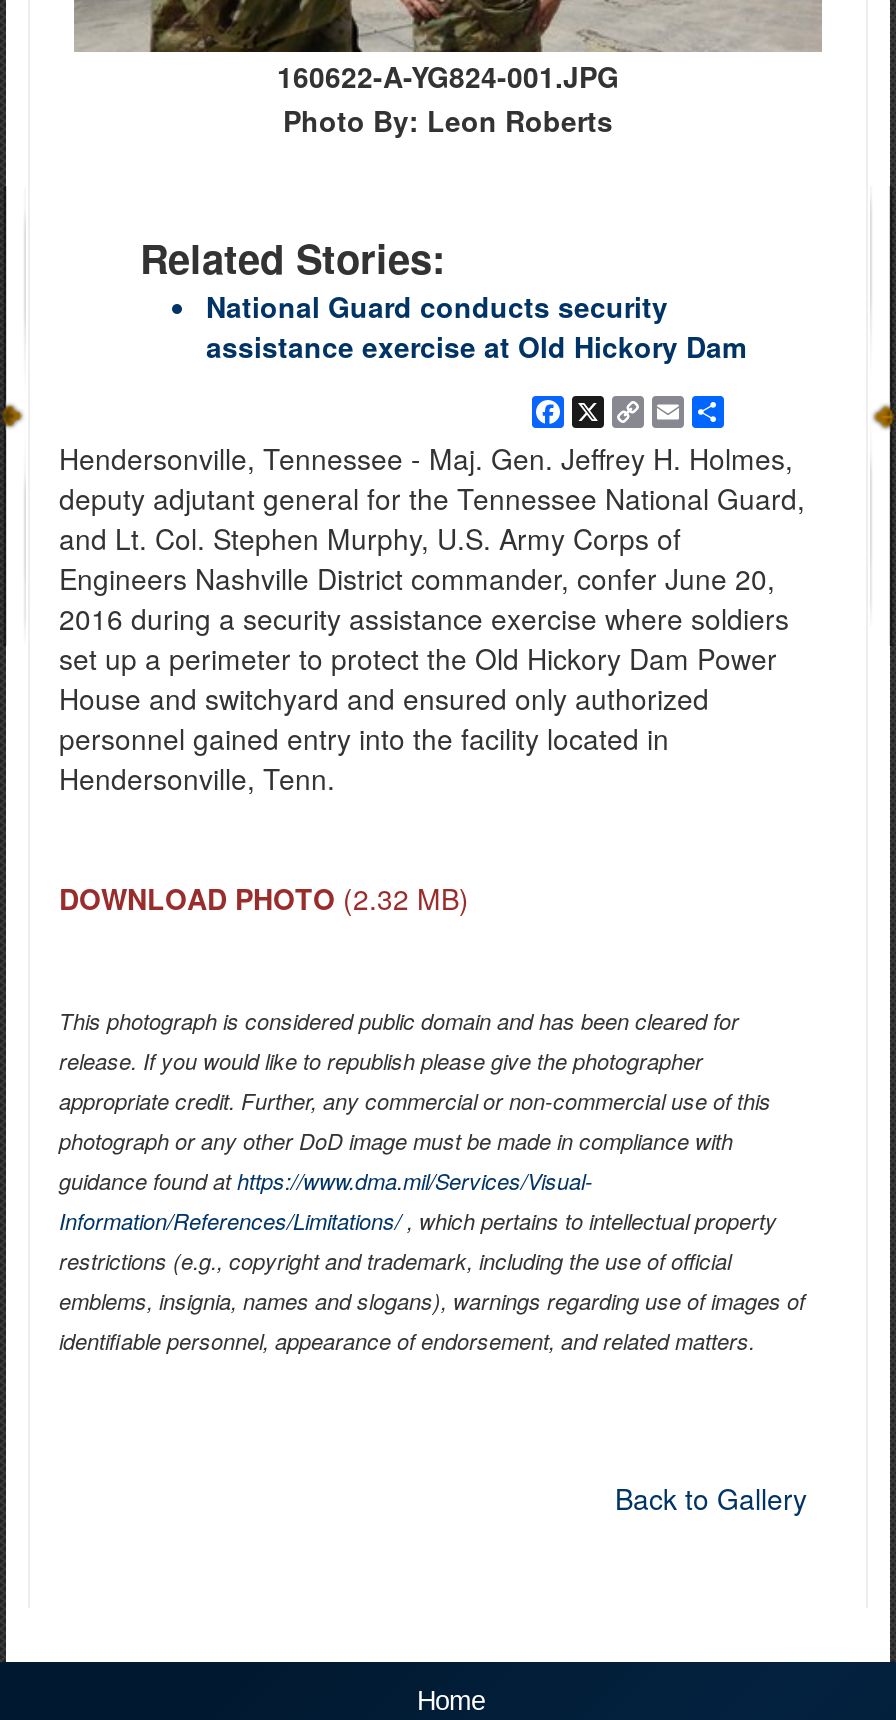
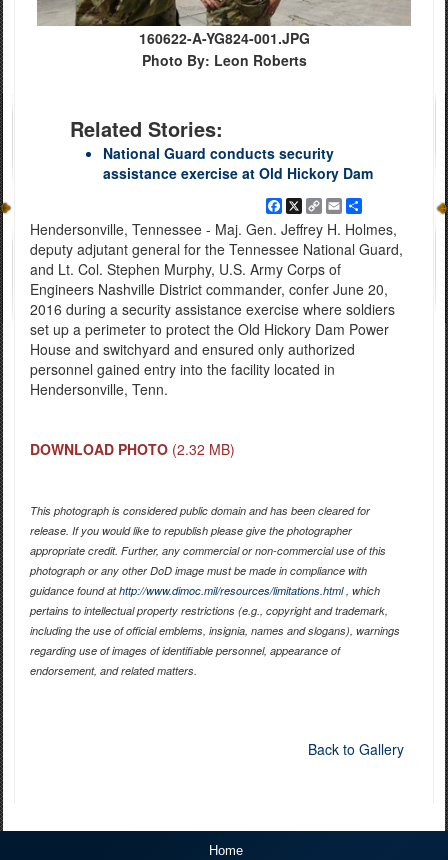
- guidance found athttps://www.dma.mil/Services/Visual-
- Information/References/Limitations/, which pertains to intellectual property
- restrictions (e.g., copyright and trademark, including the use of official
- emblems, insignia, names and slogans), warnings regarding use of images of
- identifiable personnel, appearance of endorsement, and related matters.
+ guidance found athttp://www.dimoc.mil/resources/limitations.html, which
+ pertains to intellectual property restrictions (e.g., copyright and trademark,
+ including the use of official emblems, insignia, names and slogans), warnings
+ regarding use of images of identifiable personnel, appearance of
+ endorsement, and related matters.
